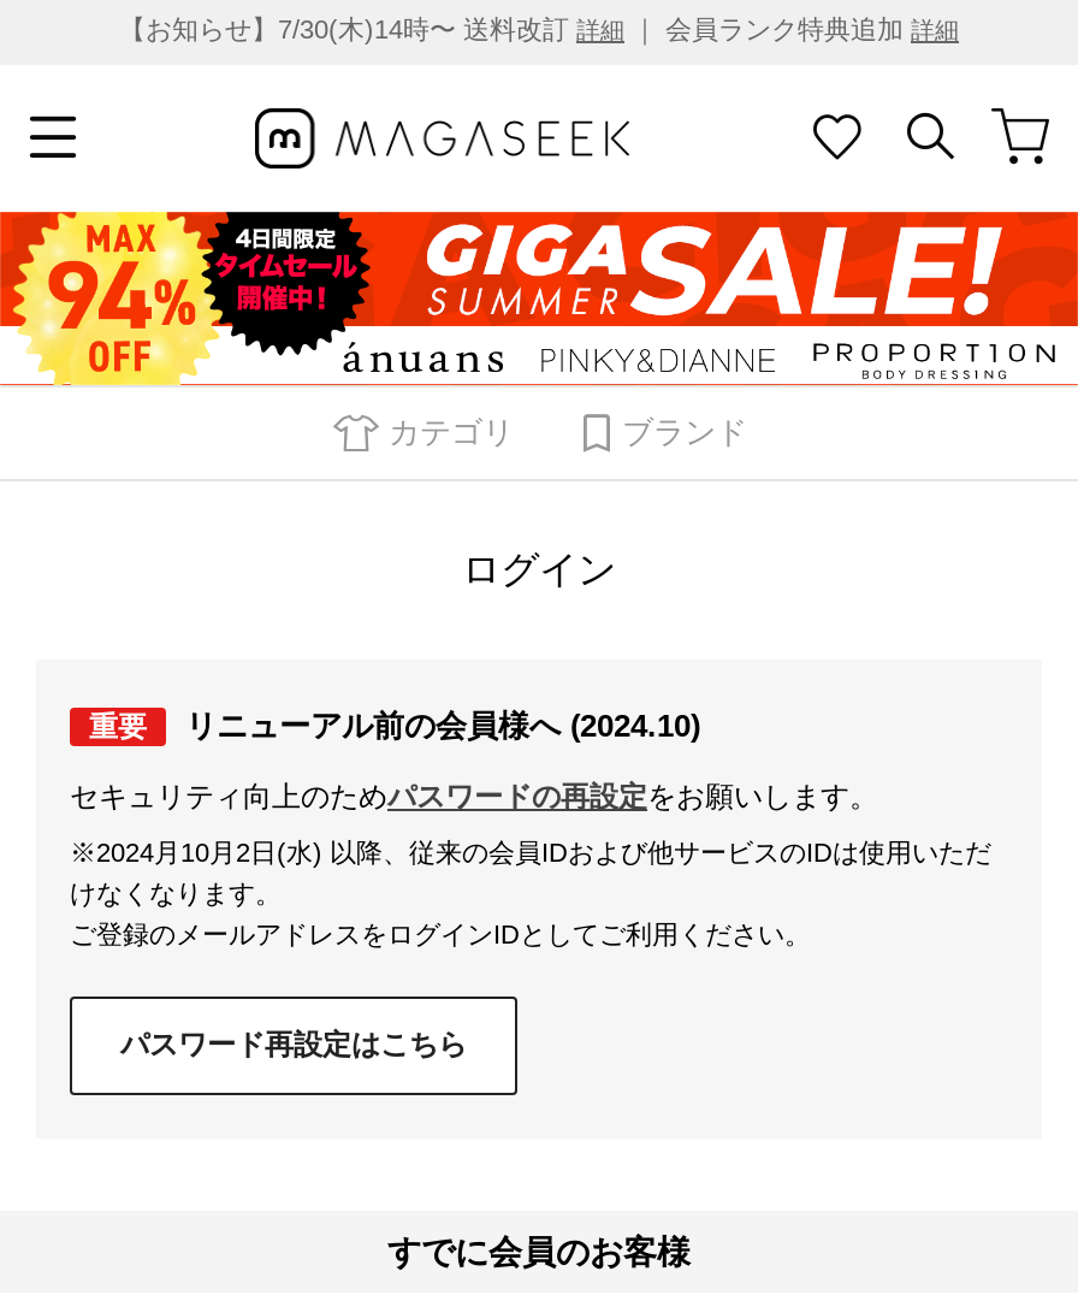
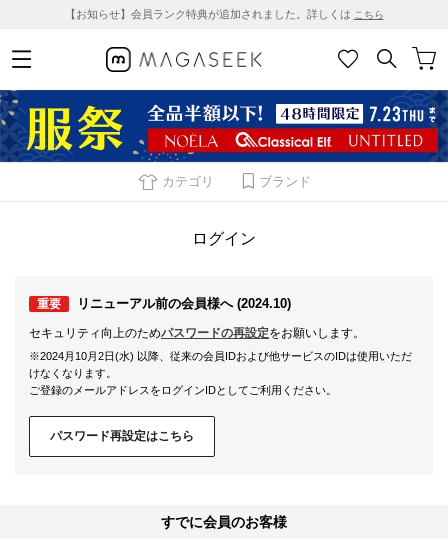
- 【お知らせ】7/30(木)14時〜 送料改訂詳細｜ 会員ランク特典追加詳細
+ 【お知らせ】会員ランク特典が追加されました。詳しくはこちら

- [image]
+ [image]
